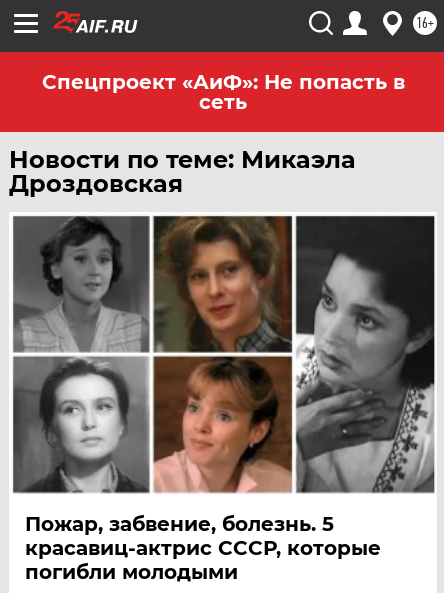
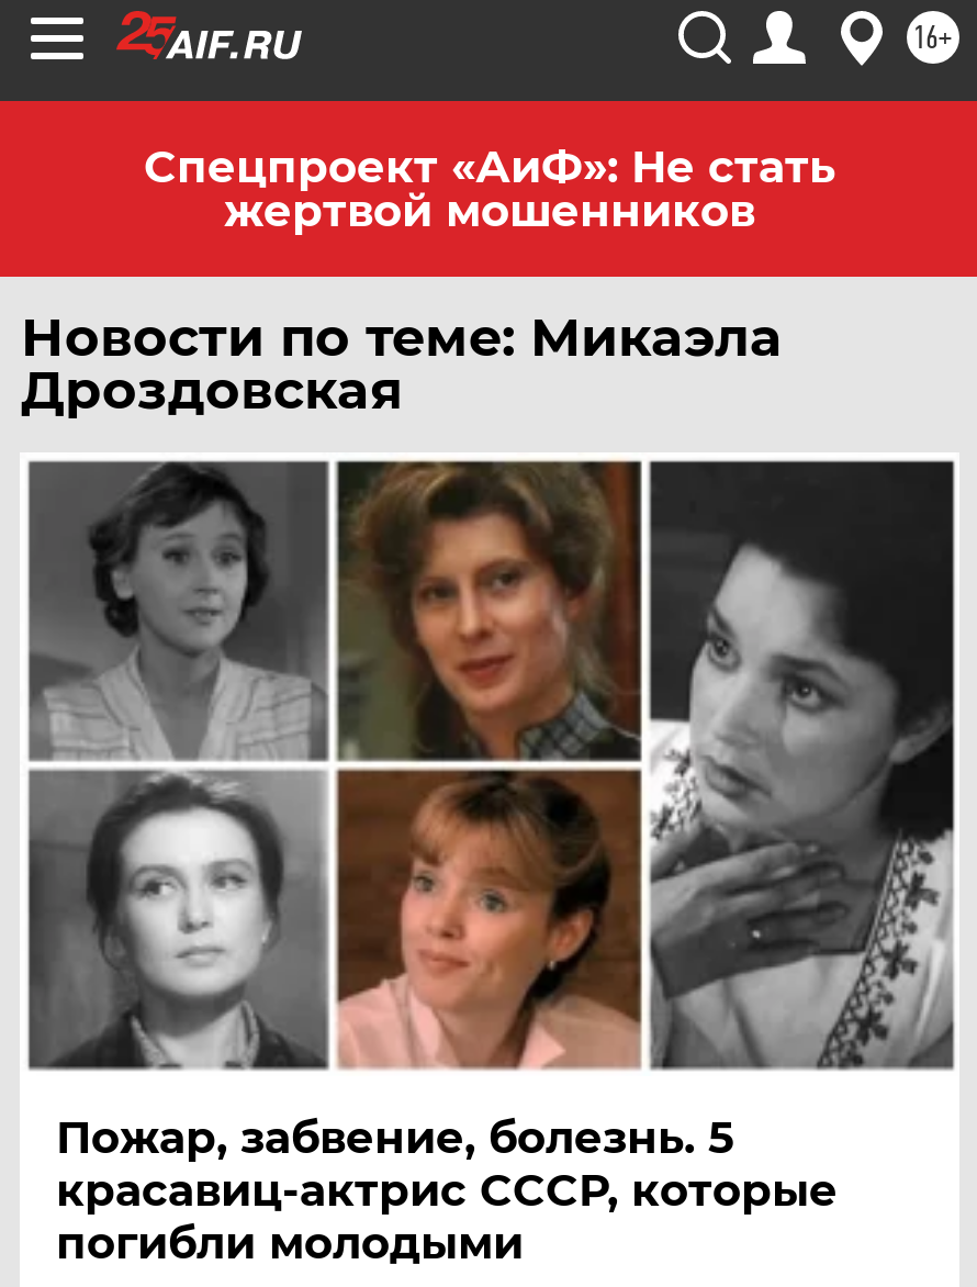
- Спецпроект «АиФ»: Не попасть в
- сеть
+ Спецпроект «АиФ»: Не стать
+ жертвой мошенников
